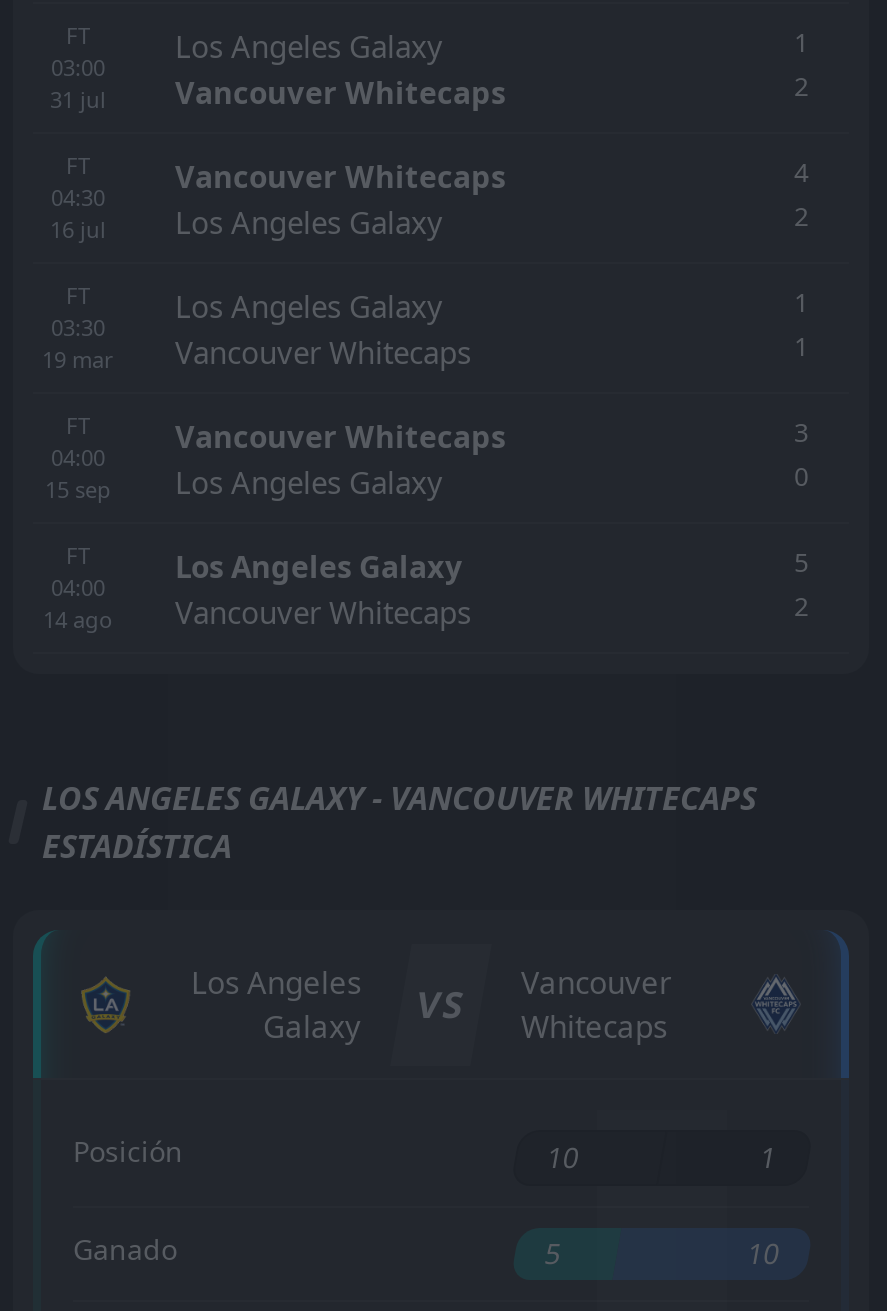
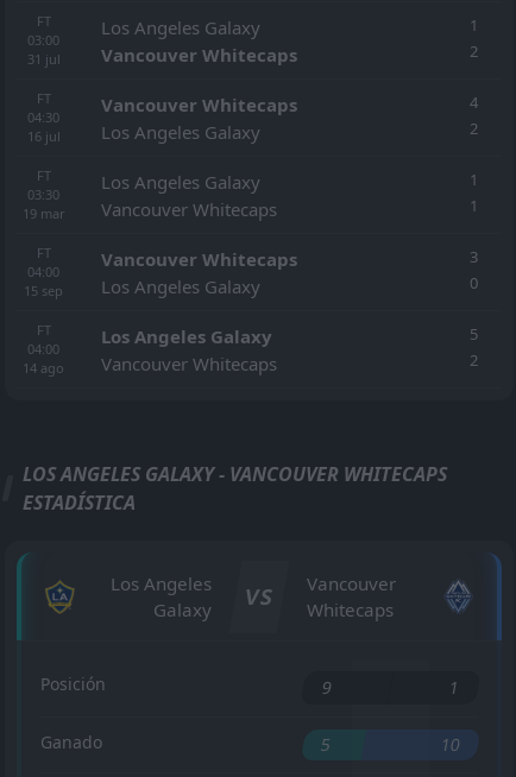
- 10
+ 9
